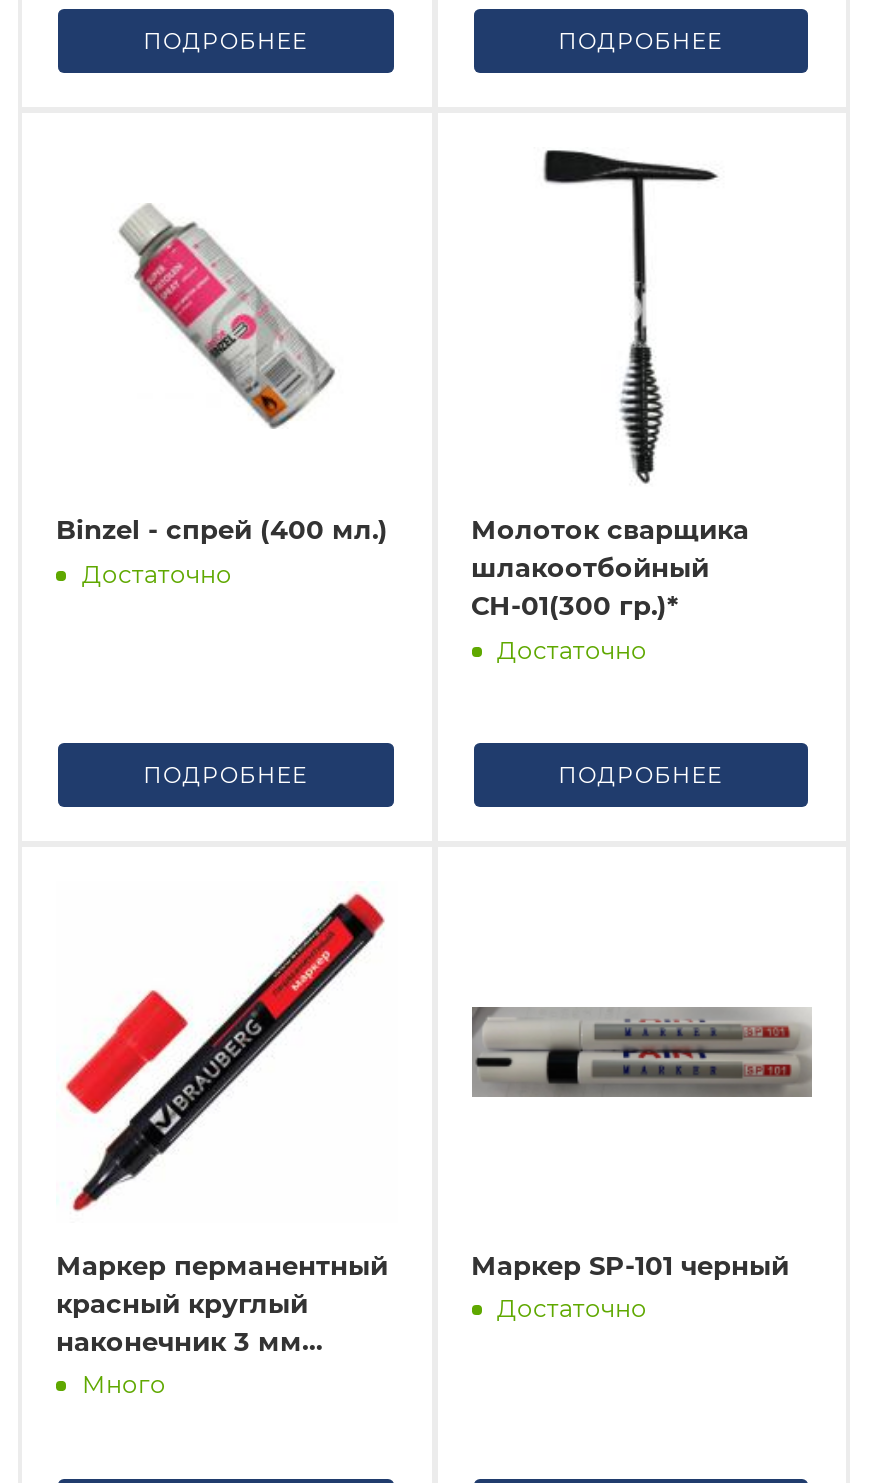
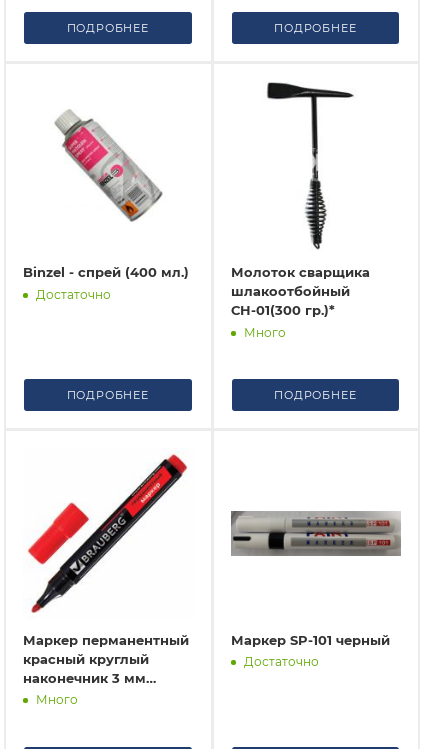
- Достаточно
+ Много
